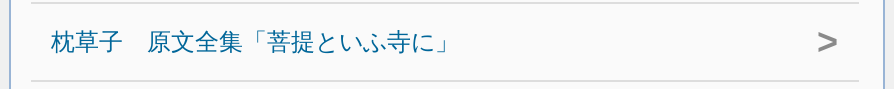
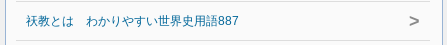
- 枕草子 原文全集「菩提といふ寺に」
+ 祆教とは わかりやすい世界史用語887
